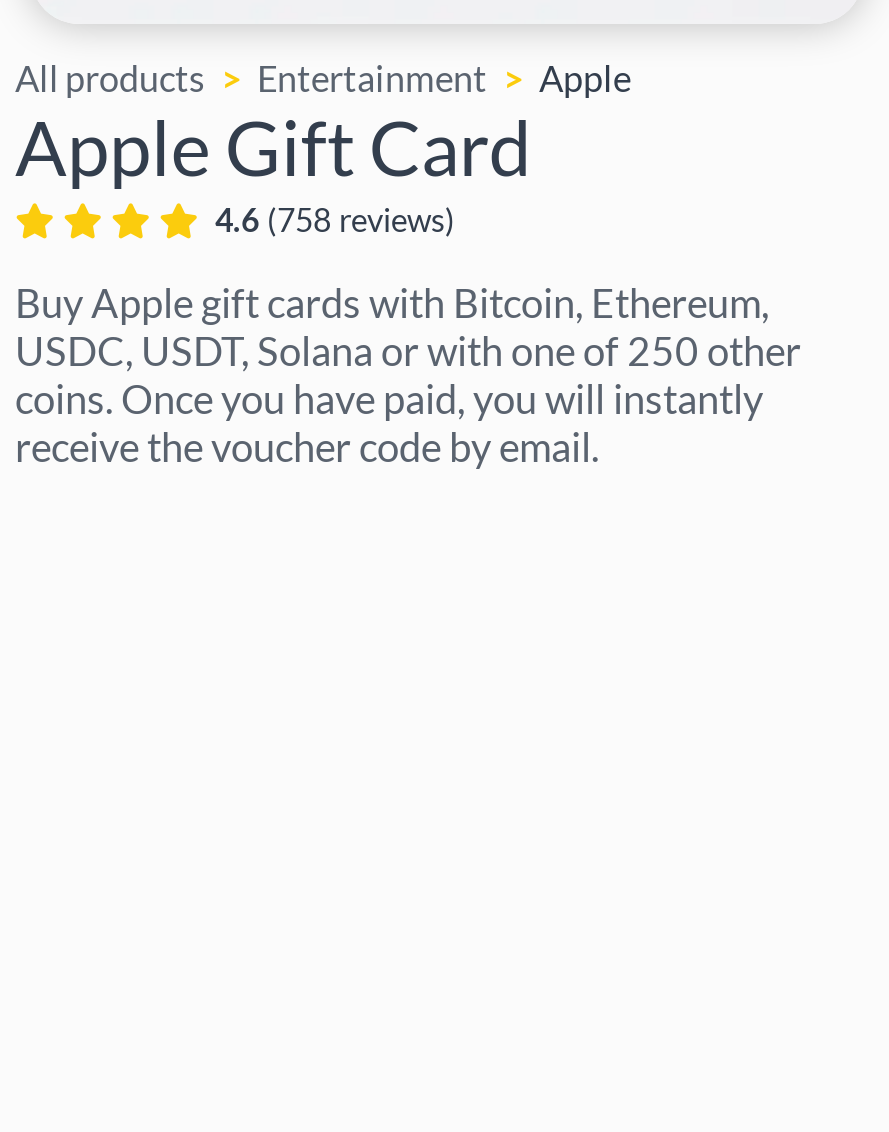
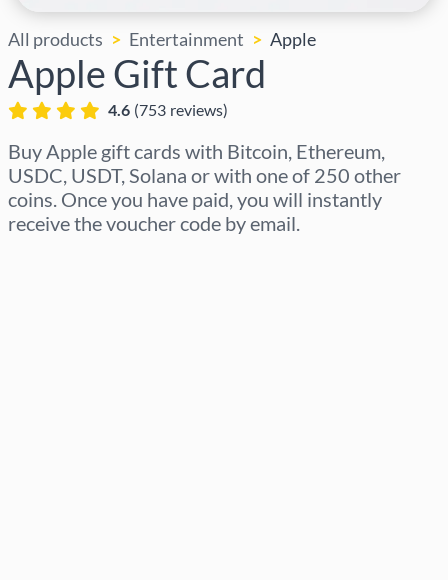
- 4.6 (758 reviews)
+ 4.6 (753 reviews)
